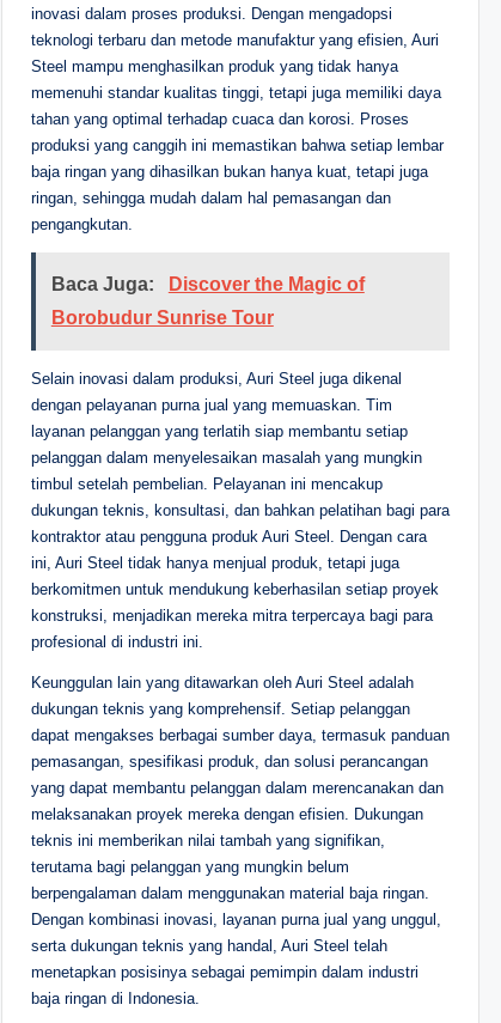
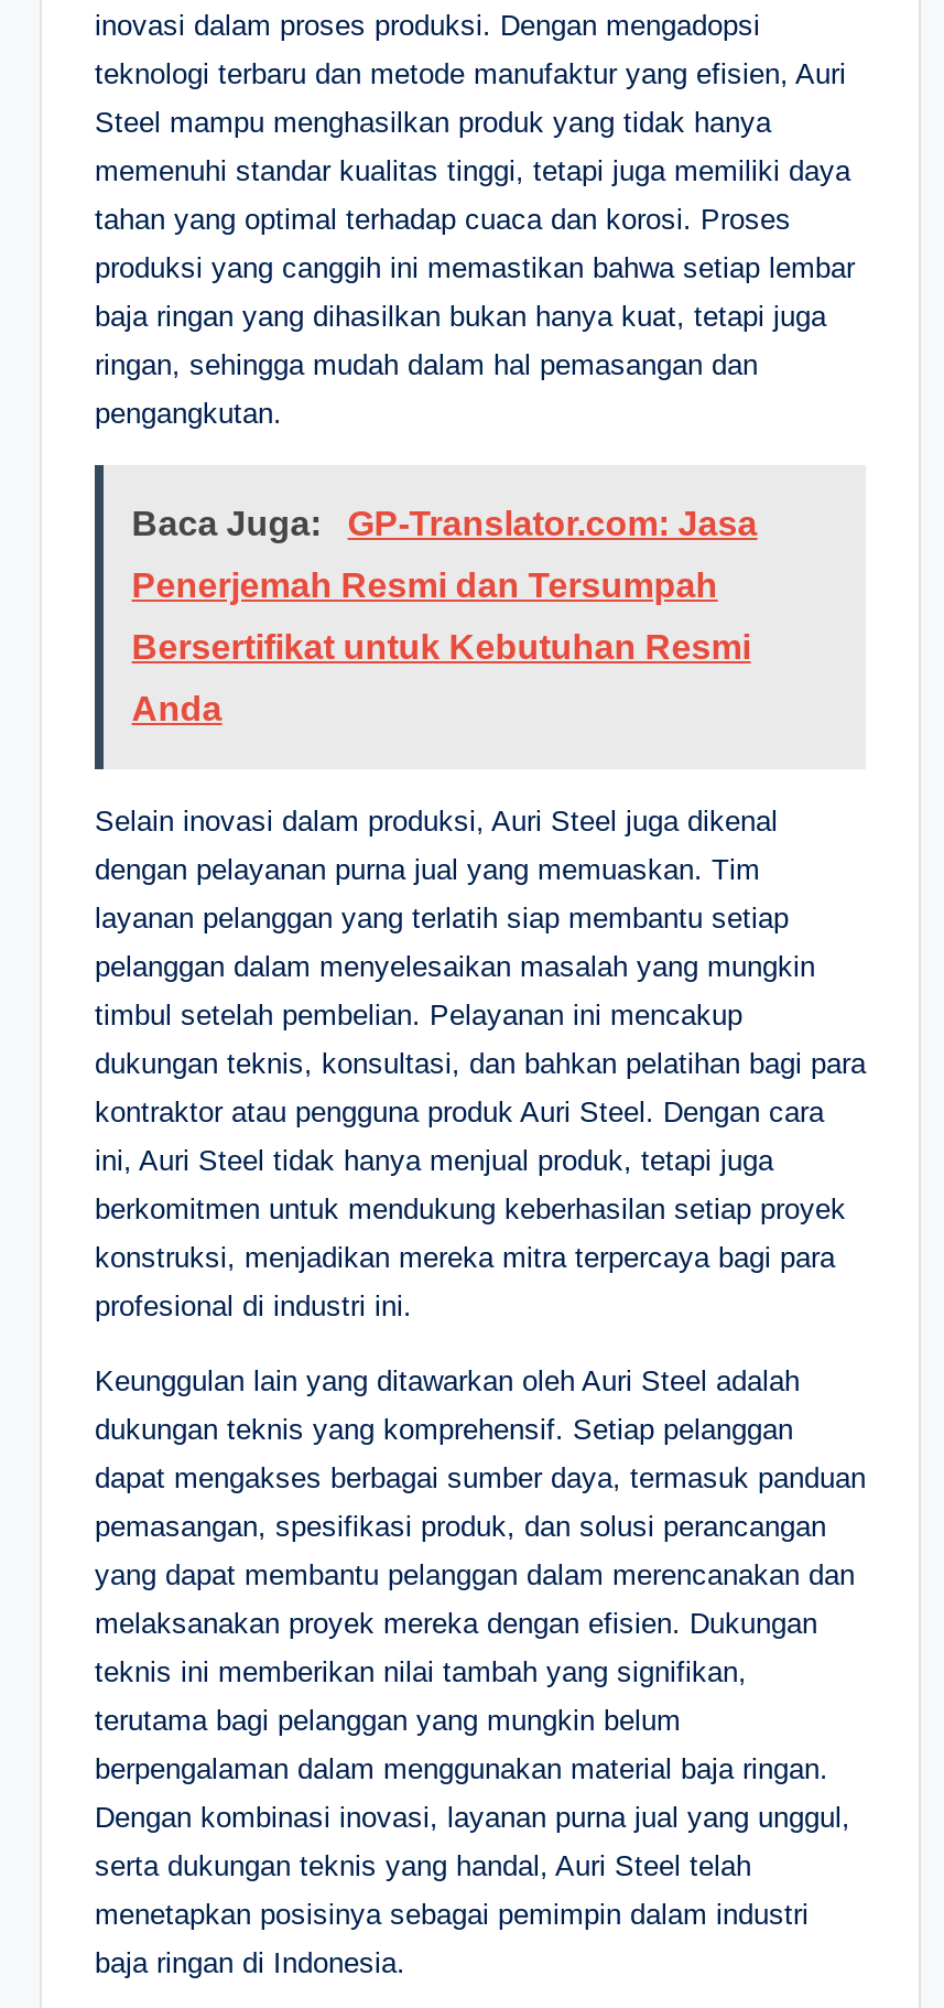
- Baca Juga: Discover the Magic of
- Borobudur Sunrise Tour
+ Baca Juga: GP-Translator.com: Jasa
+ Penerjemah Resmi dan Tersumpah
+ Bersertifikat untuk Kebutuhan Resmi
+ Anda
